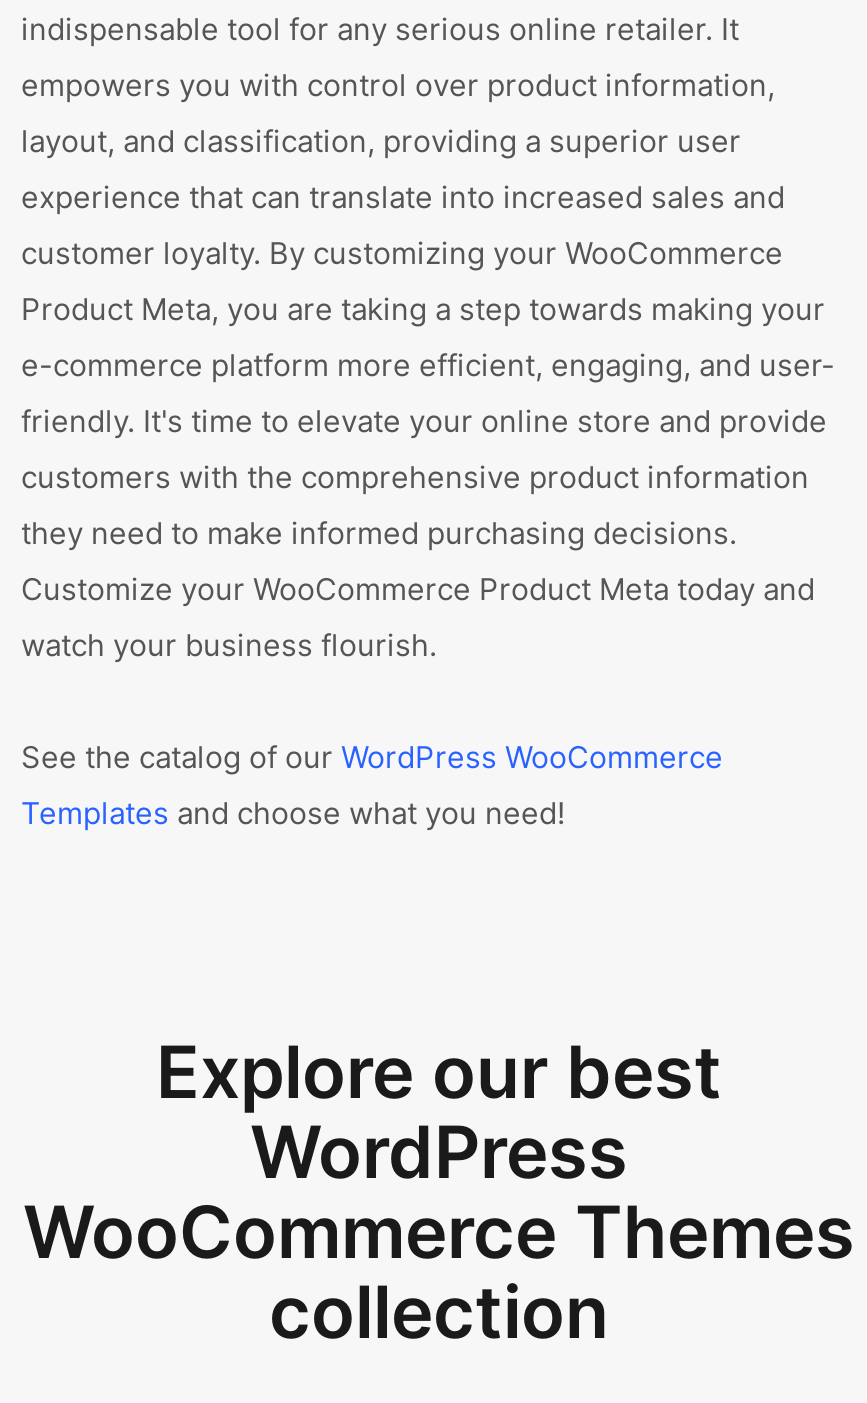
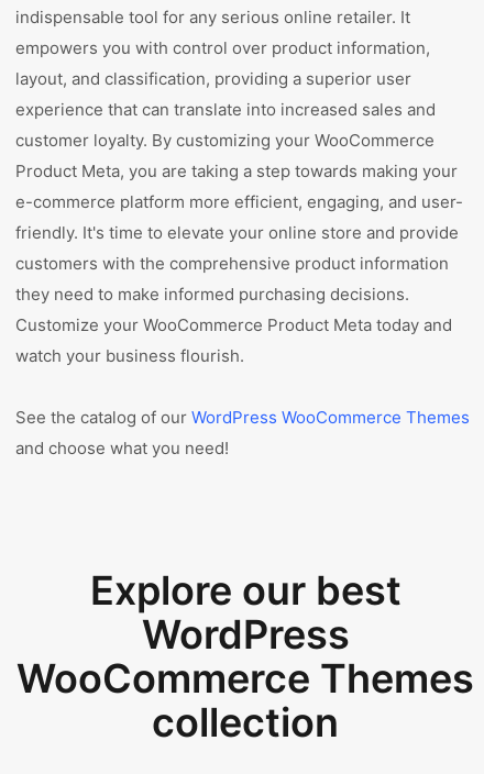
- See the catalog of our WordPress WooCommerce
+ See the catalog of our WordPress WooCommerce Themes

- Templates and choose what you need!
+ and choose what you need!
